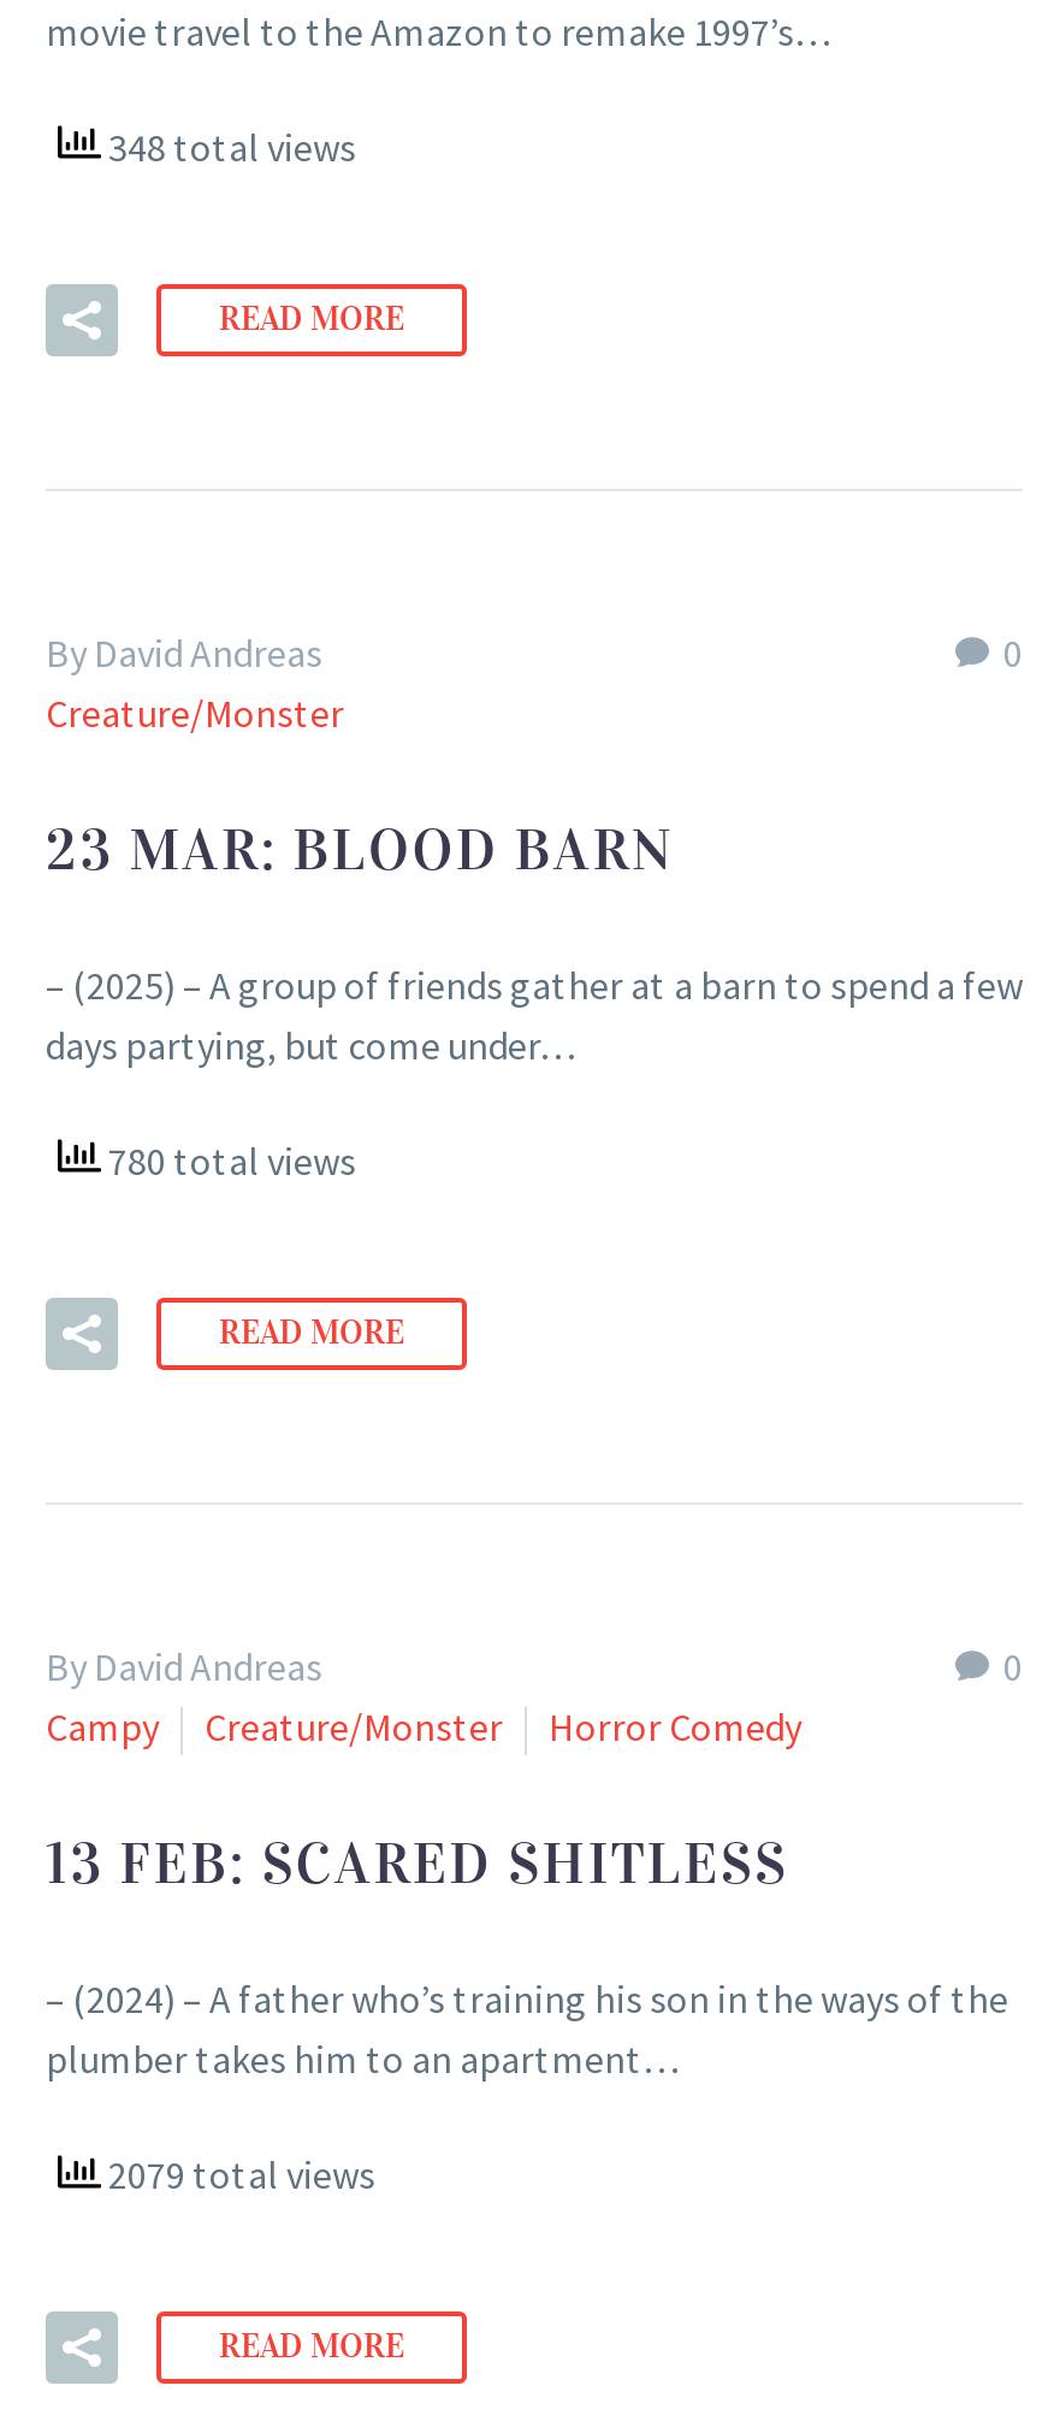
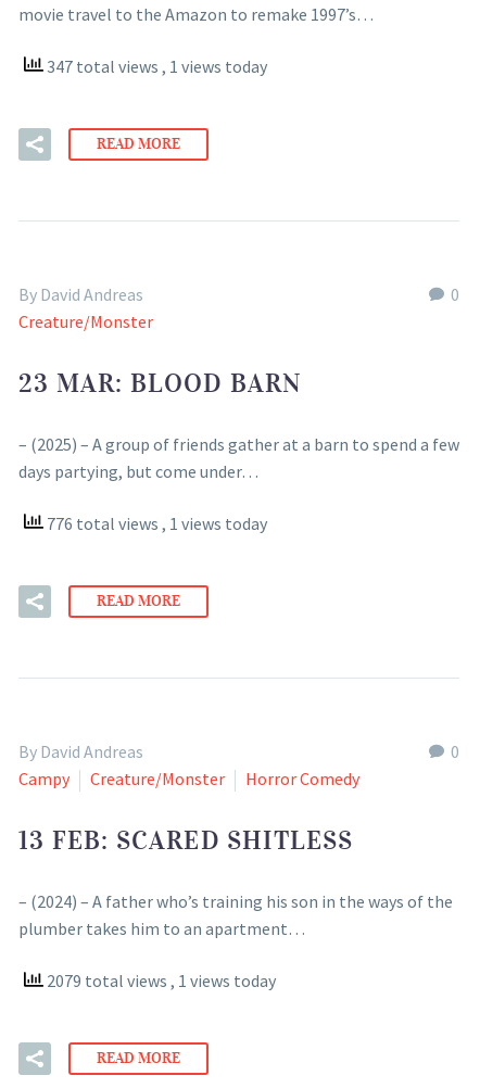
- 348 total views
+ 347 total views, 1 views today

- 780 total views
+ 776 total views, 1 views today

- 2079 total views
+ 2079 total views, 1 views today
